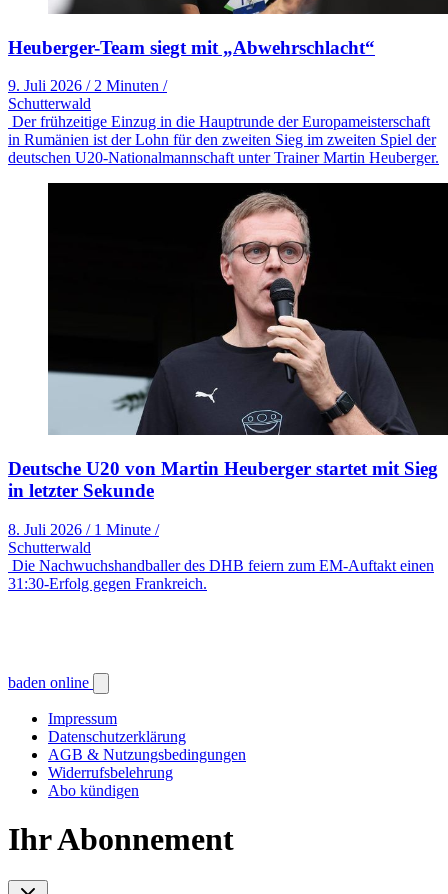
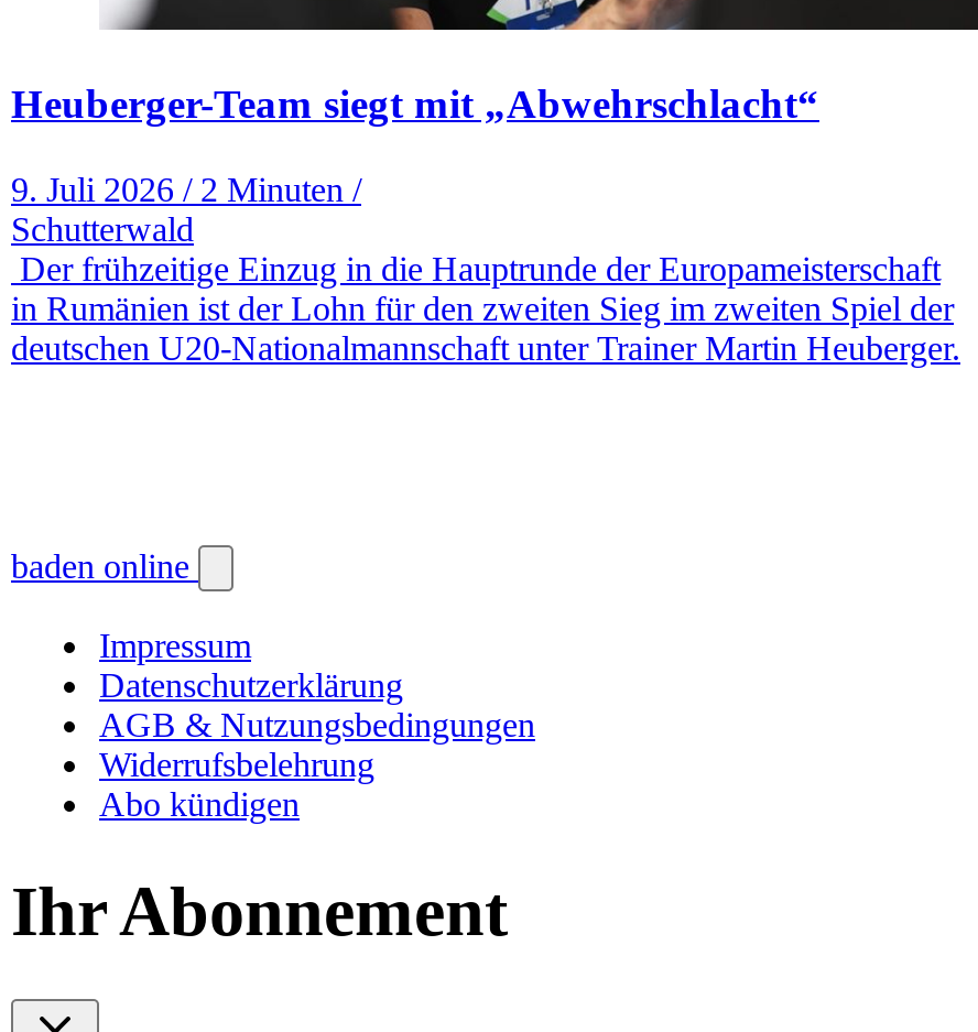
- [image]
- Deutsche U20 von Martin Heuberger startet mit Sieg
- in letzter Sekunde
- 8. Juli 2026 / 1 Minute /
- Schutterwald
- Die Nachwuchshandballer des DHB feiern zum EM-Auftakt einen
- 31:30-Erfolg gegen Frankreich.
